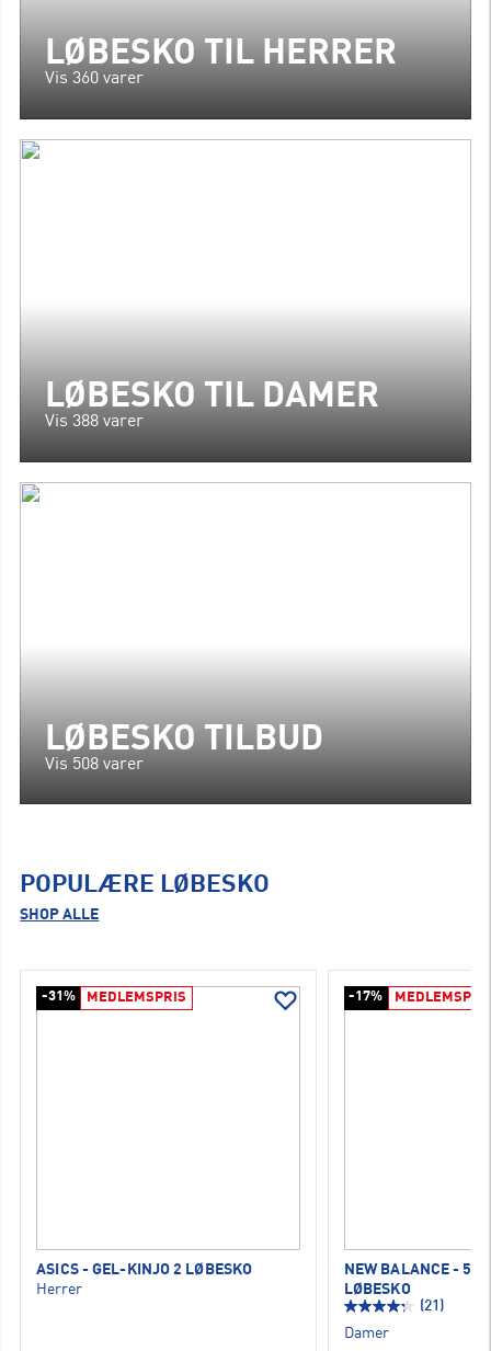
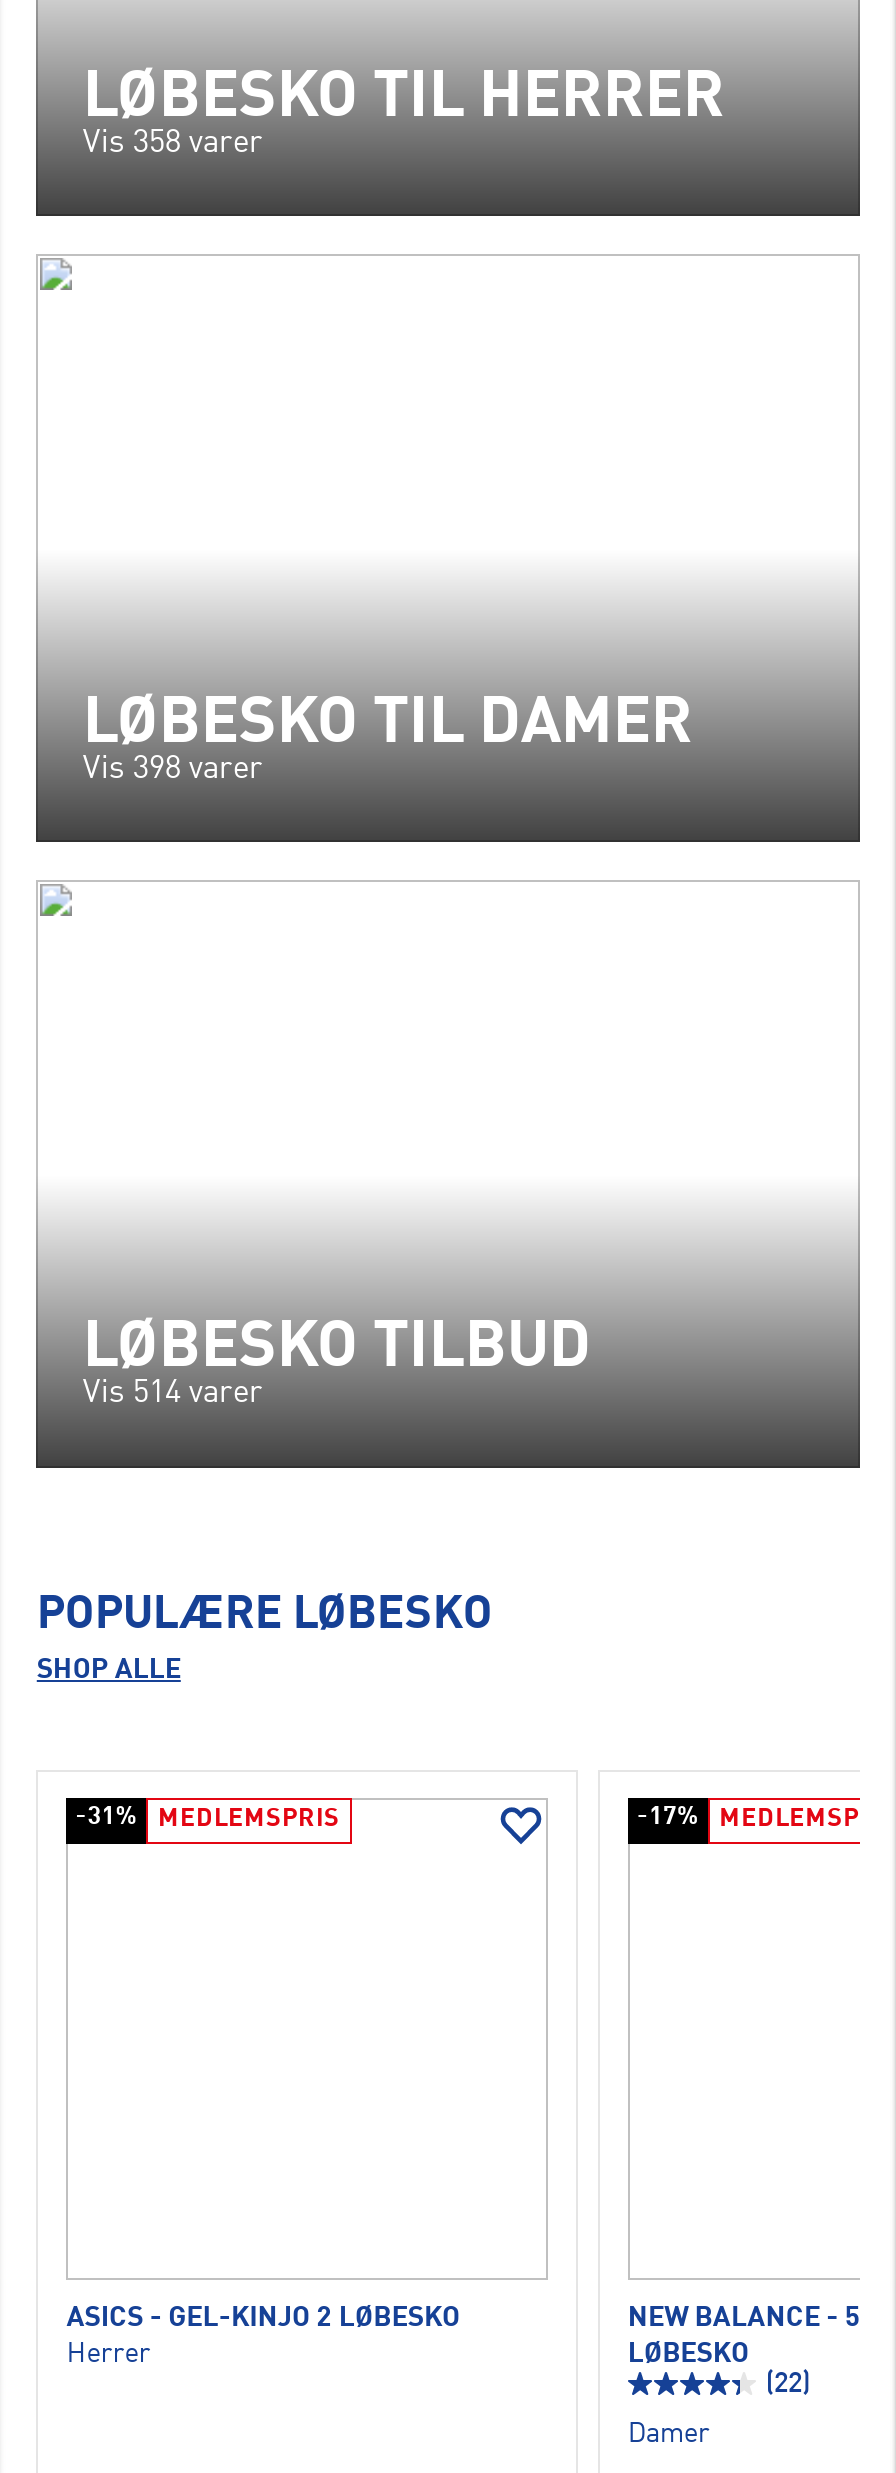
- Vis 360 varer
+ Vis 358 varer

- Vis 388 varer
+ Vis 398 varer

- Vis 508 varer
+ Vis 514 varer

- (21)
+ (22)
